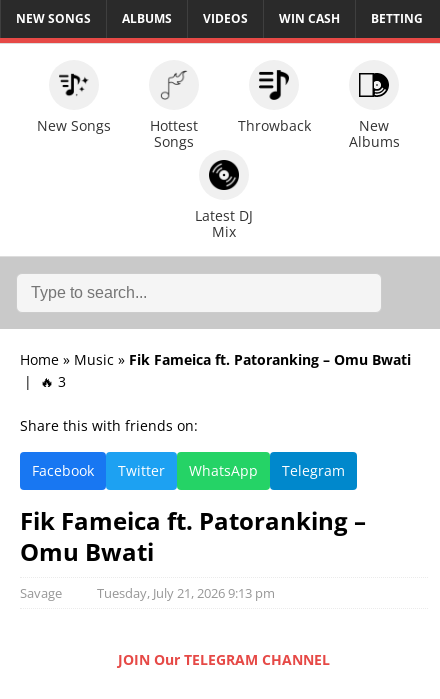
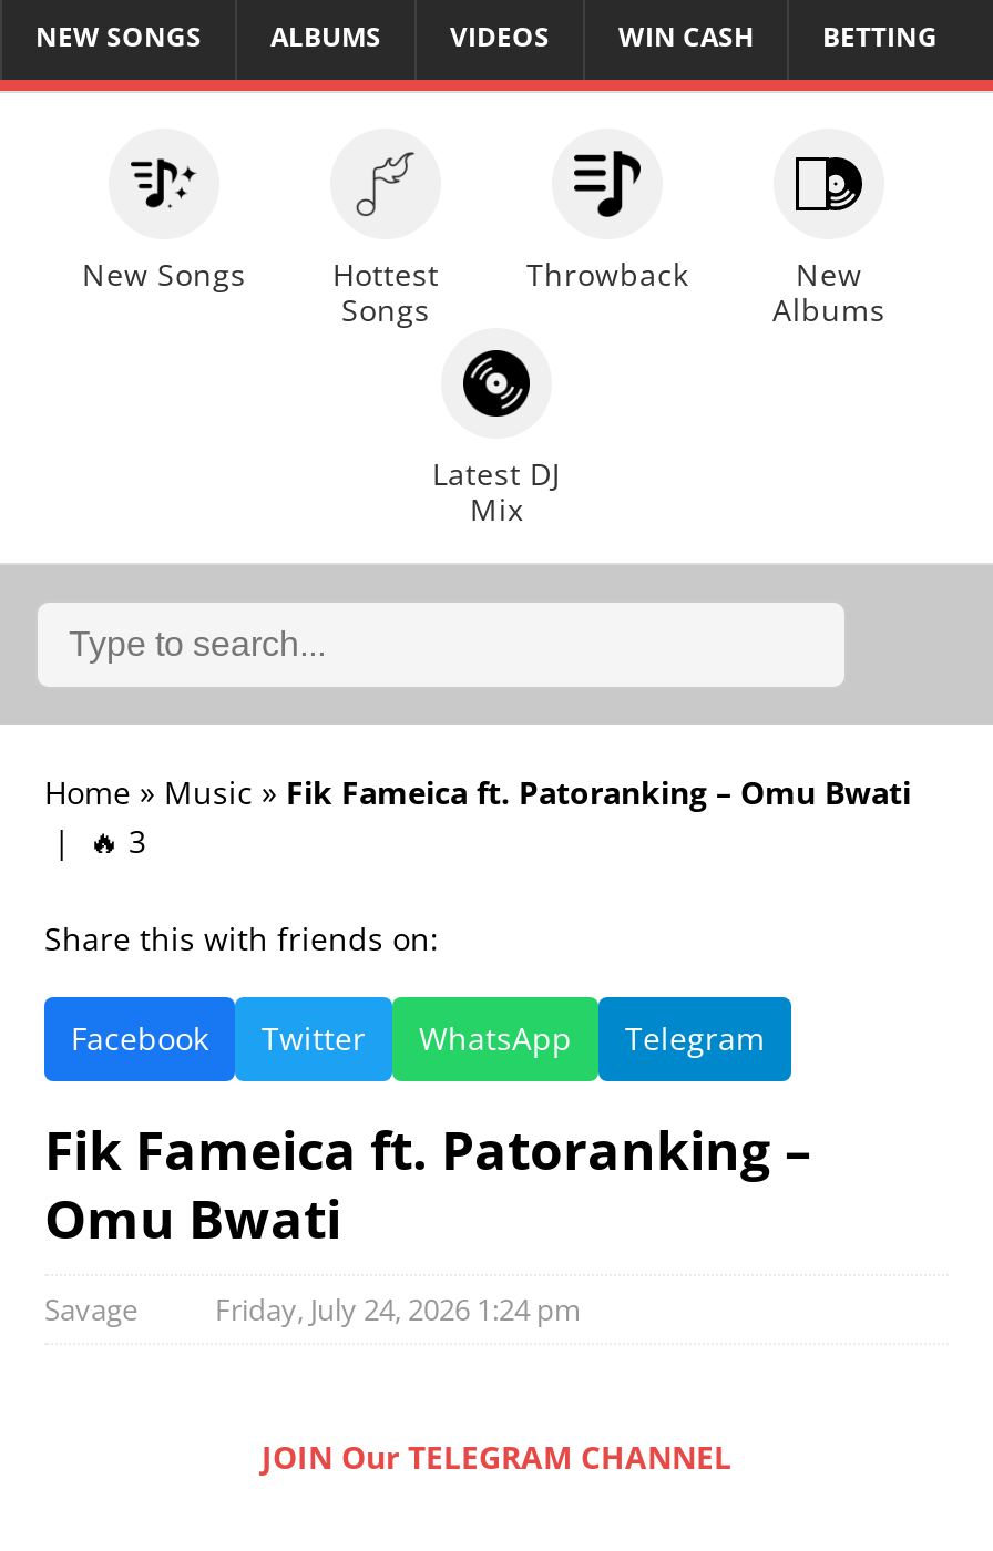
- Tuesday, July 21, 2026 9:13 pm
+ Friday, July 24, 2026 1:24 pm
